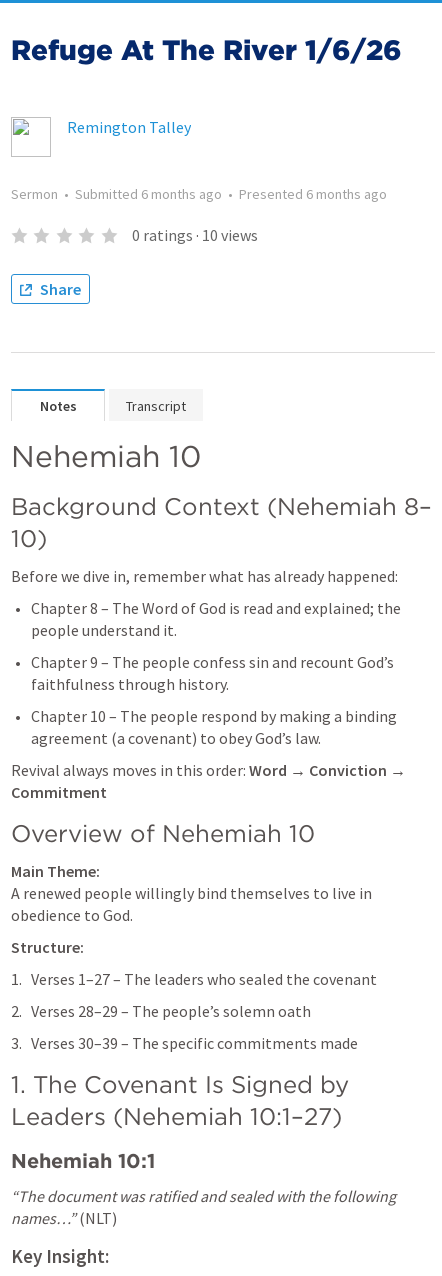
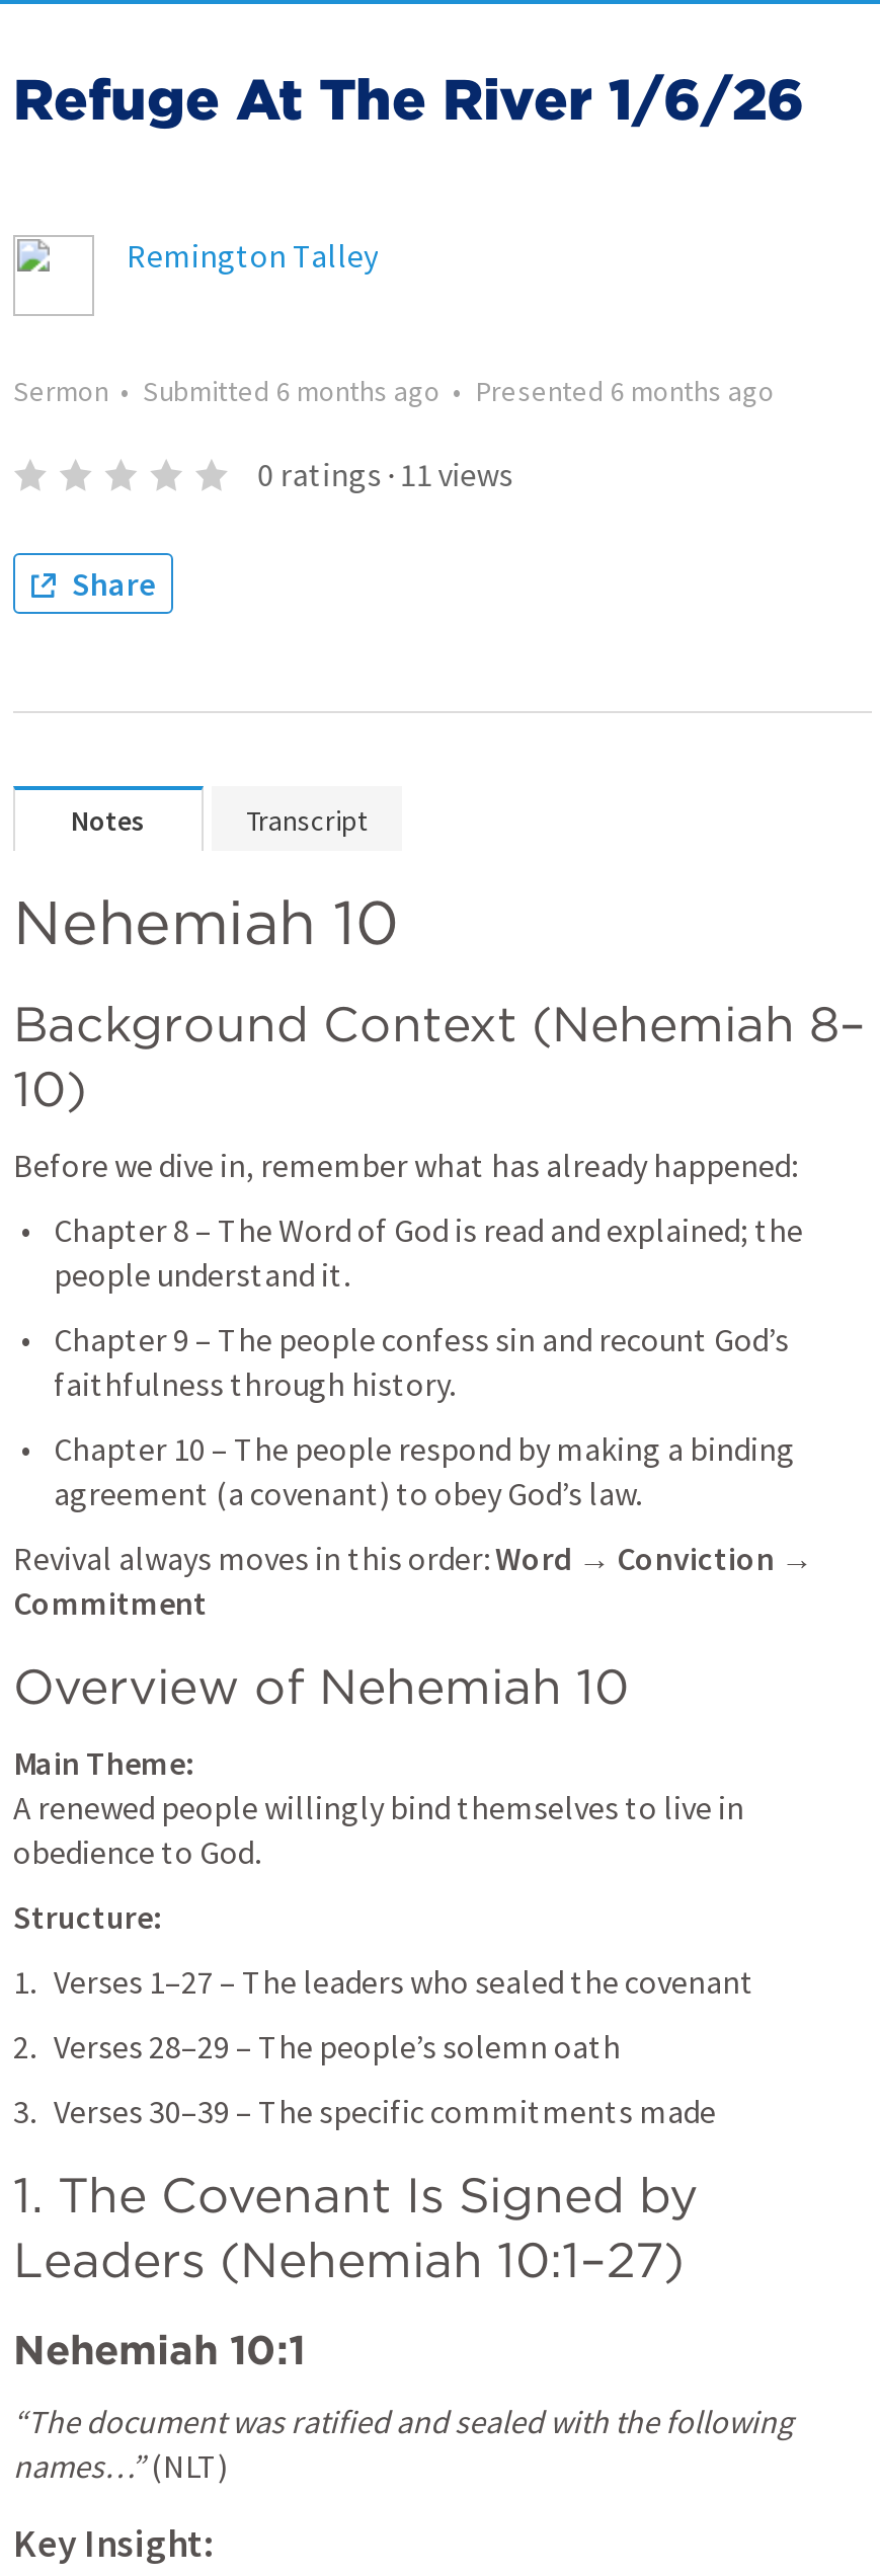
- 0 ratings · 10 views
+ 0 ratings · 11 views
